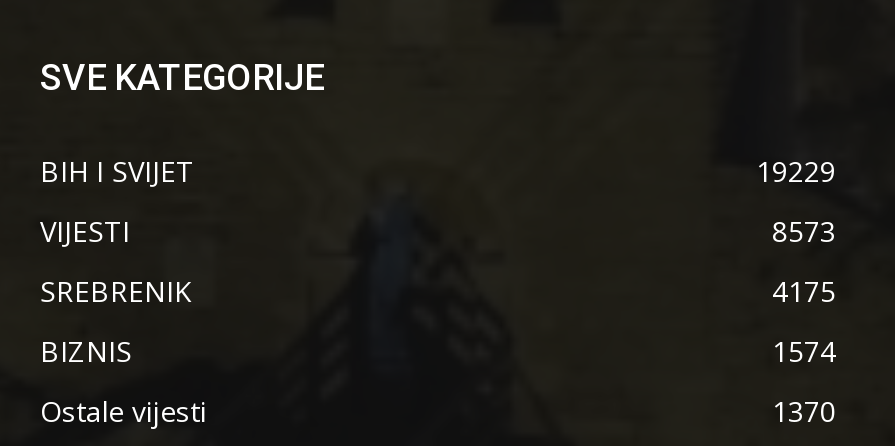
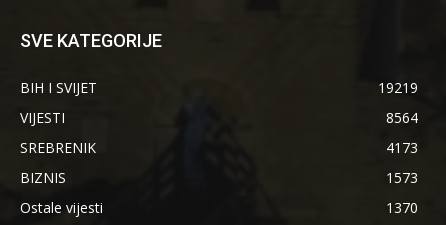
- 19229
+ 19219

- 8573
+ 8564

- 4175
+ 4173

- 1574
+ 1573
